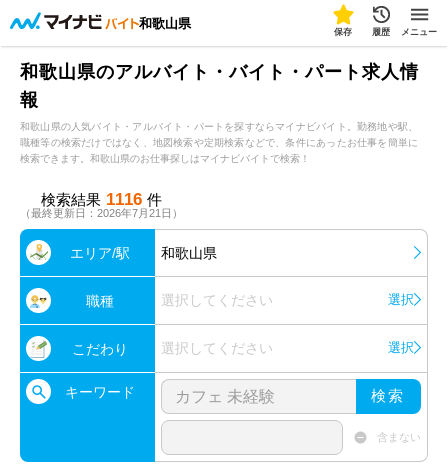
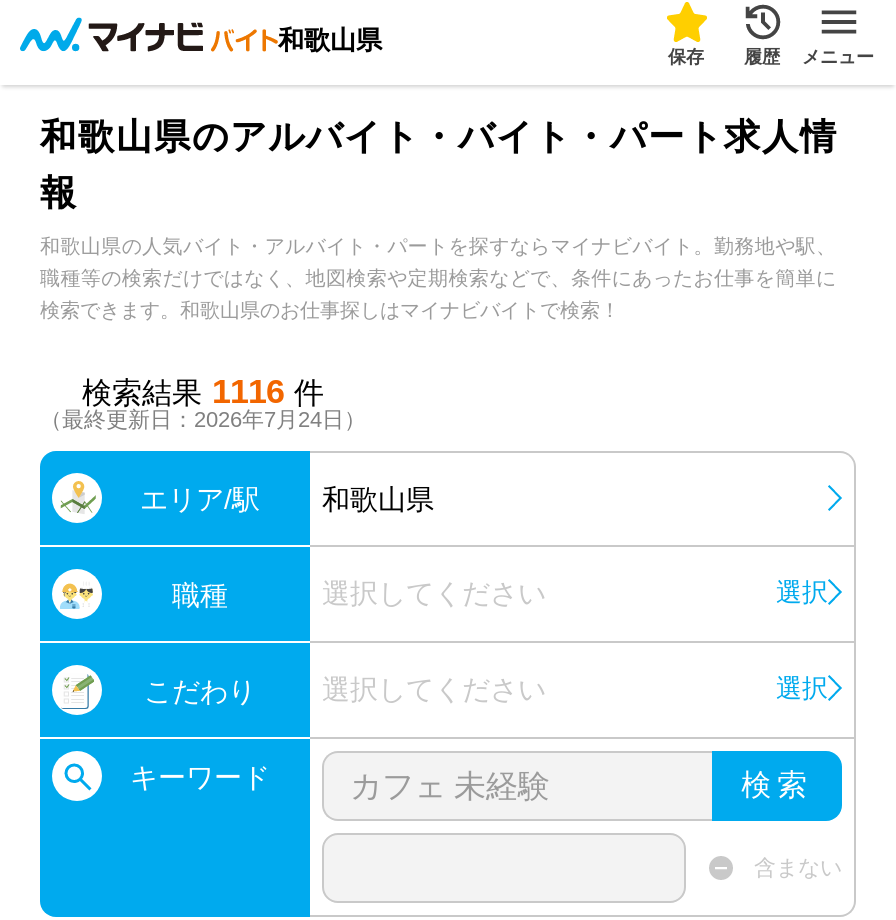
- （最終更新日：2026年7月21日）
+ （最終更新日：2026年7月24日）
